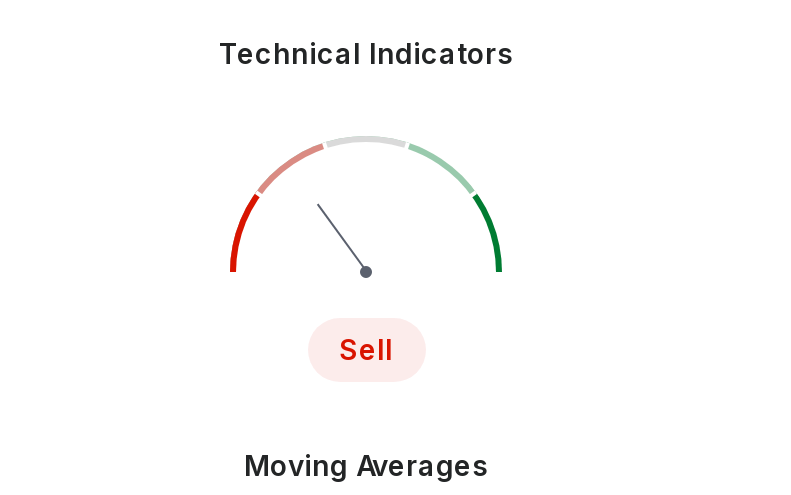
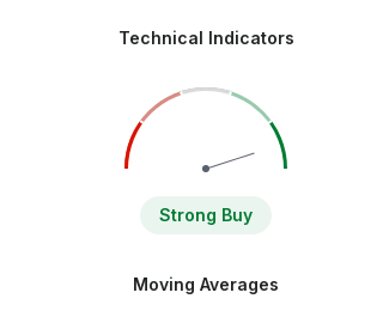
- Sell
+ Strong Buy
